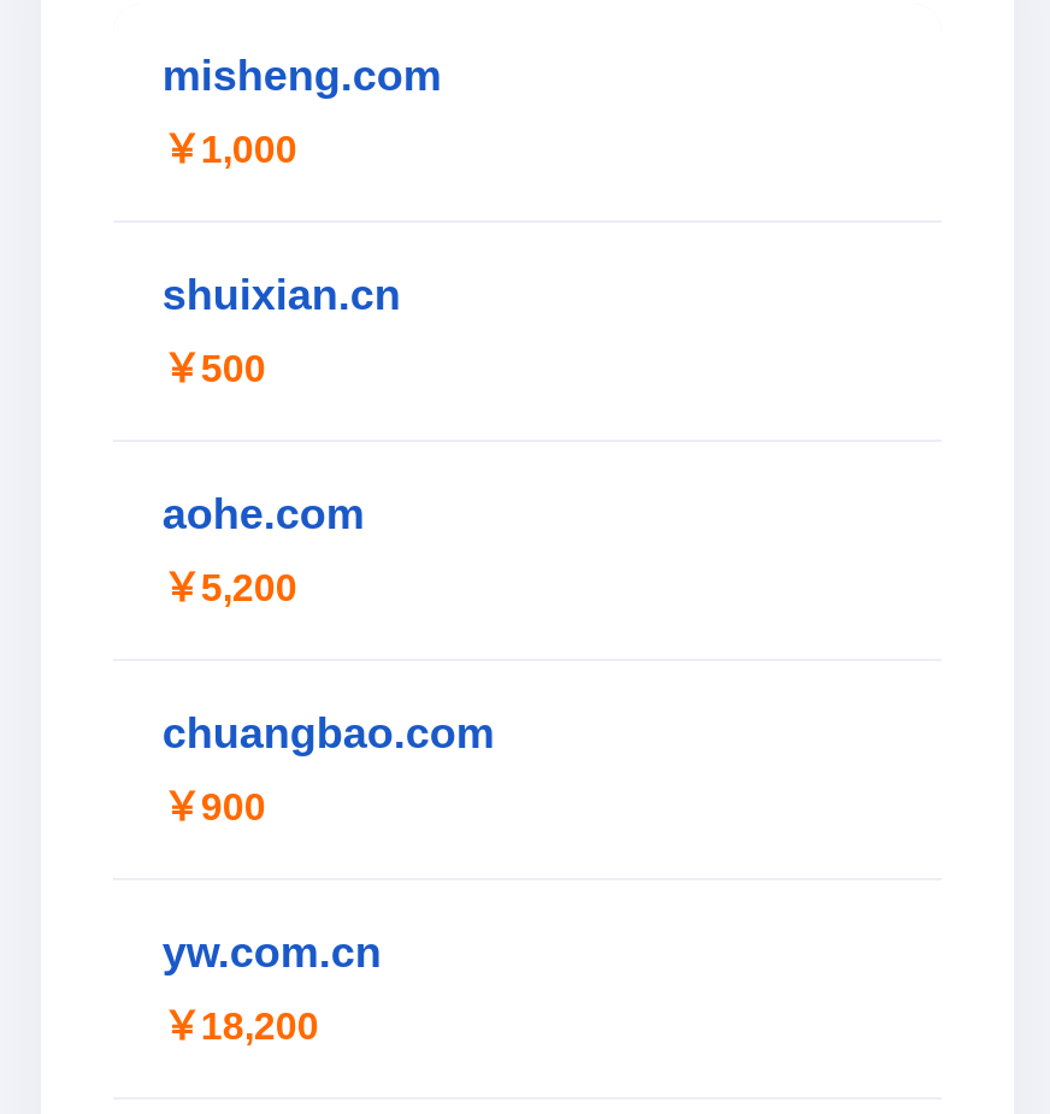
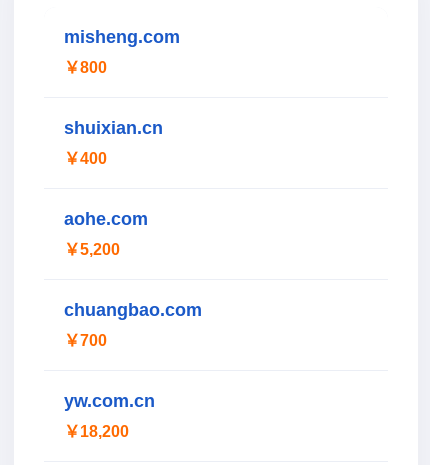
- ￥1,000
+ ￥800

- ￥500
+ ￥400

- ￥900
+ ￥700
